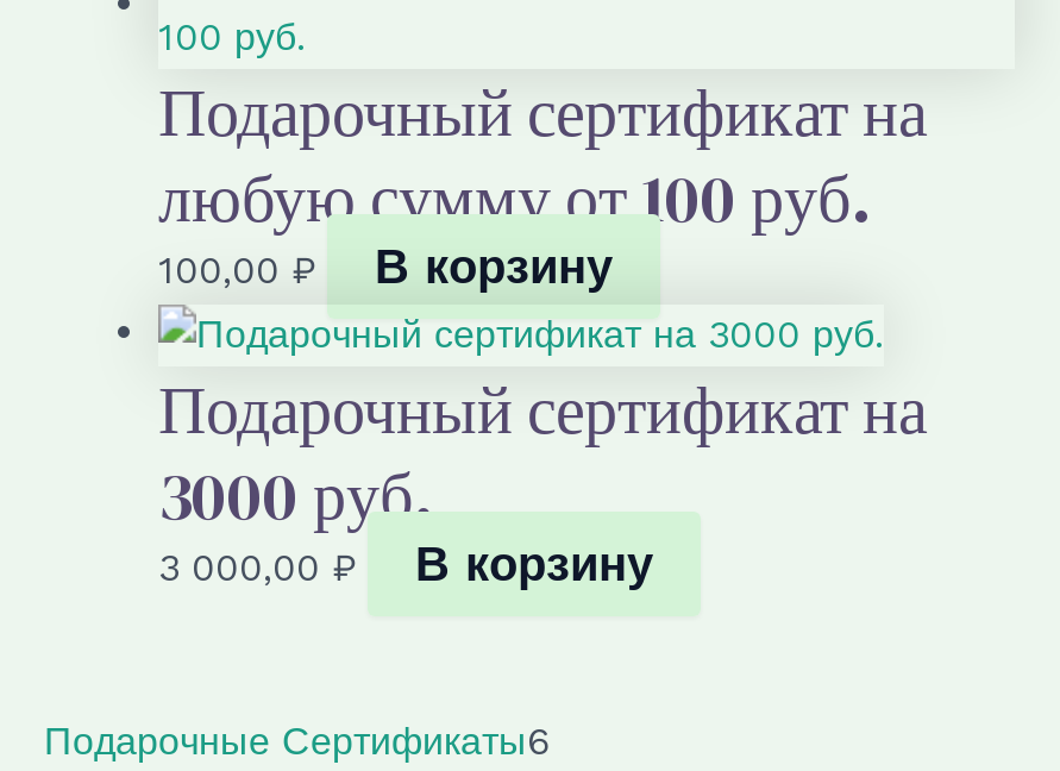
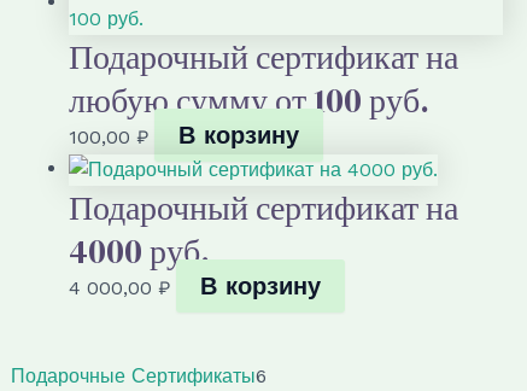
- 3000 руб.
+ 4000 руб.

- 3 000,00 ₽ В корзину
+ 4 000,00 ₽ В корзину
